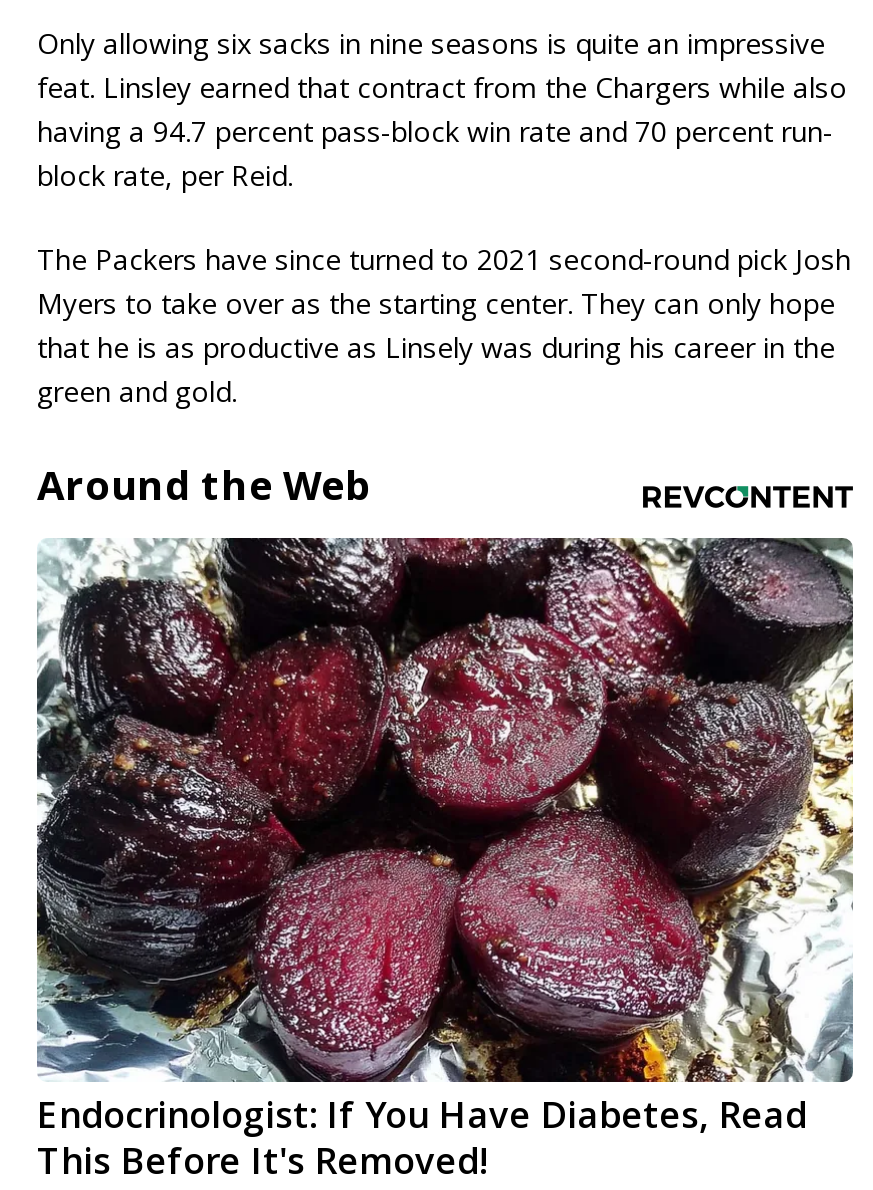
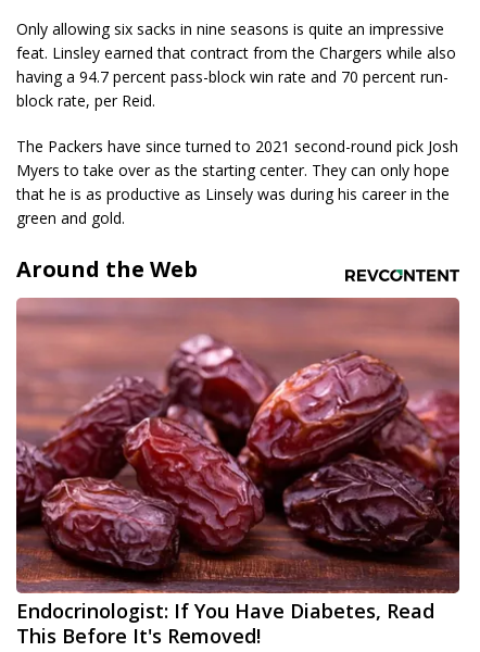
- [image]
+ [image]
